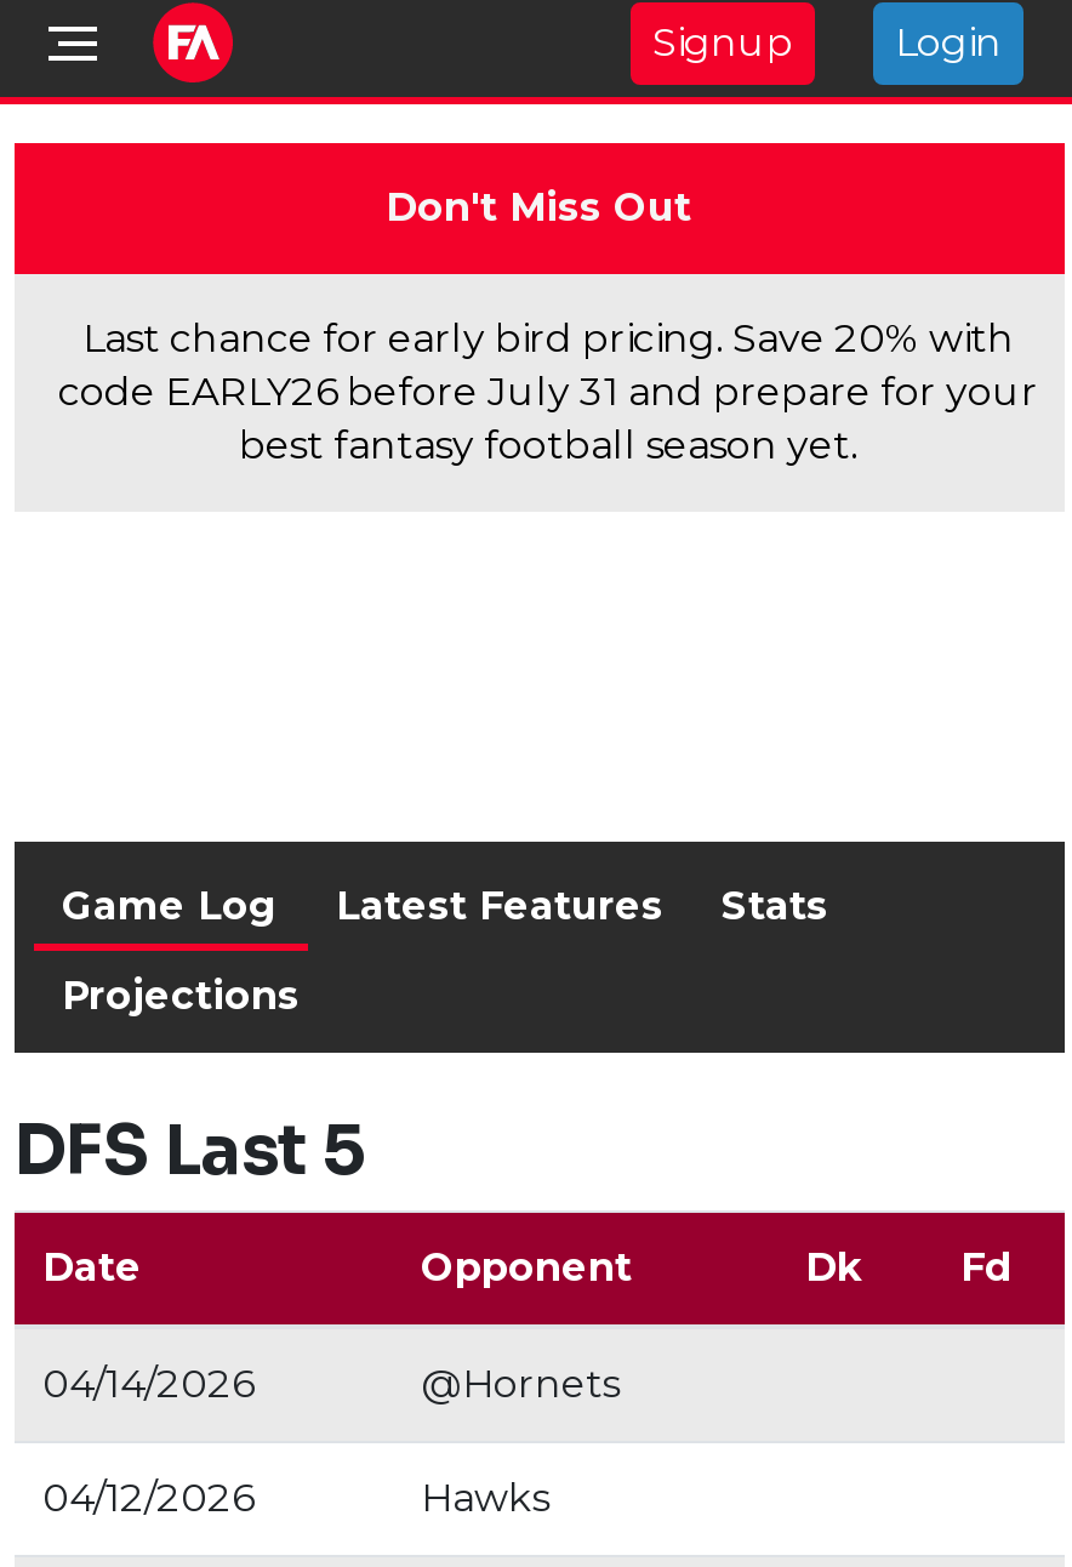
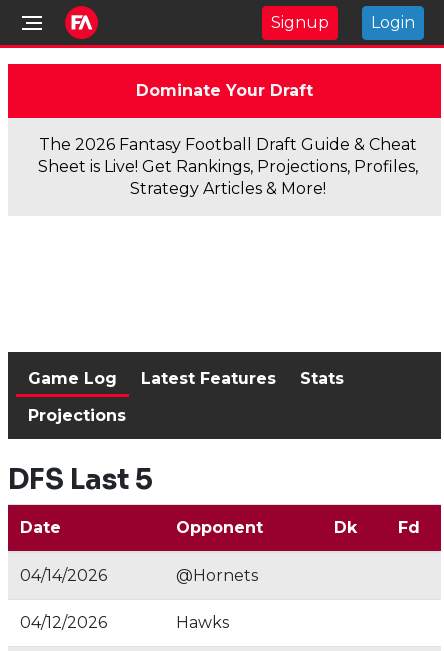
- Don't Miss Out
+ Dominate Your Draft

- Last chance for early bird pricing. Save 20% with
- code EARLY26 before July 31 and prepare for your
- best fantasy football season yet.
+ The 2026 Fantasy Football Draft Guide & Cheat
+ Sheet is Live! Get Rankings, Projections, Profiles,
+ Strategy Articles & More!
